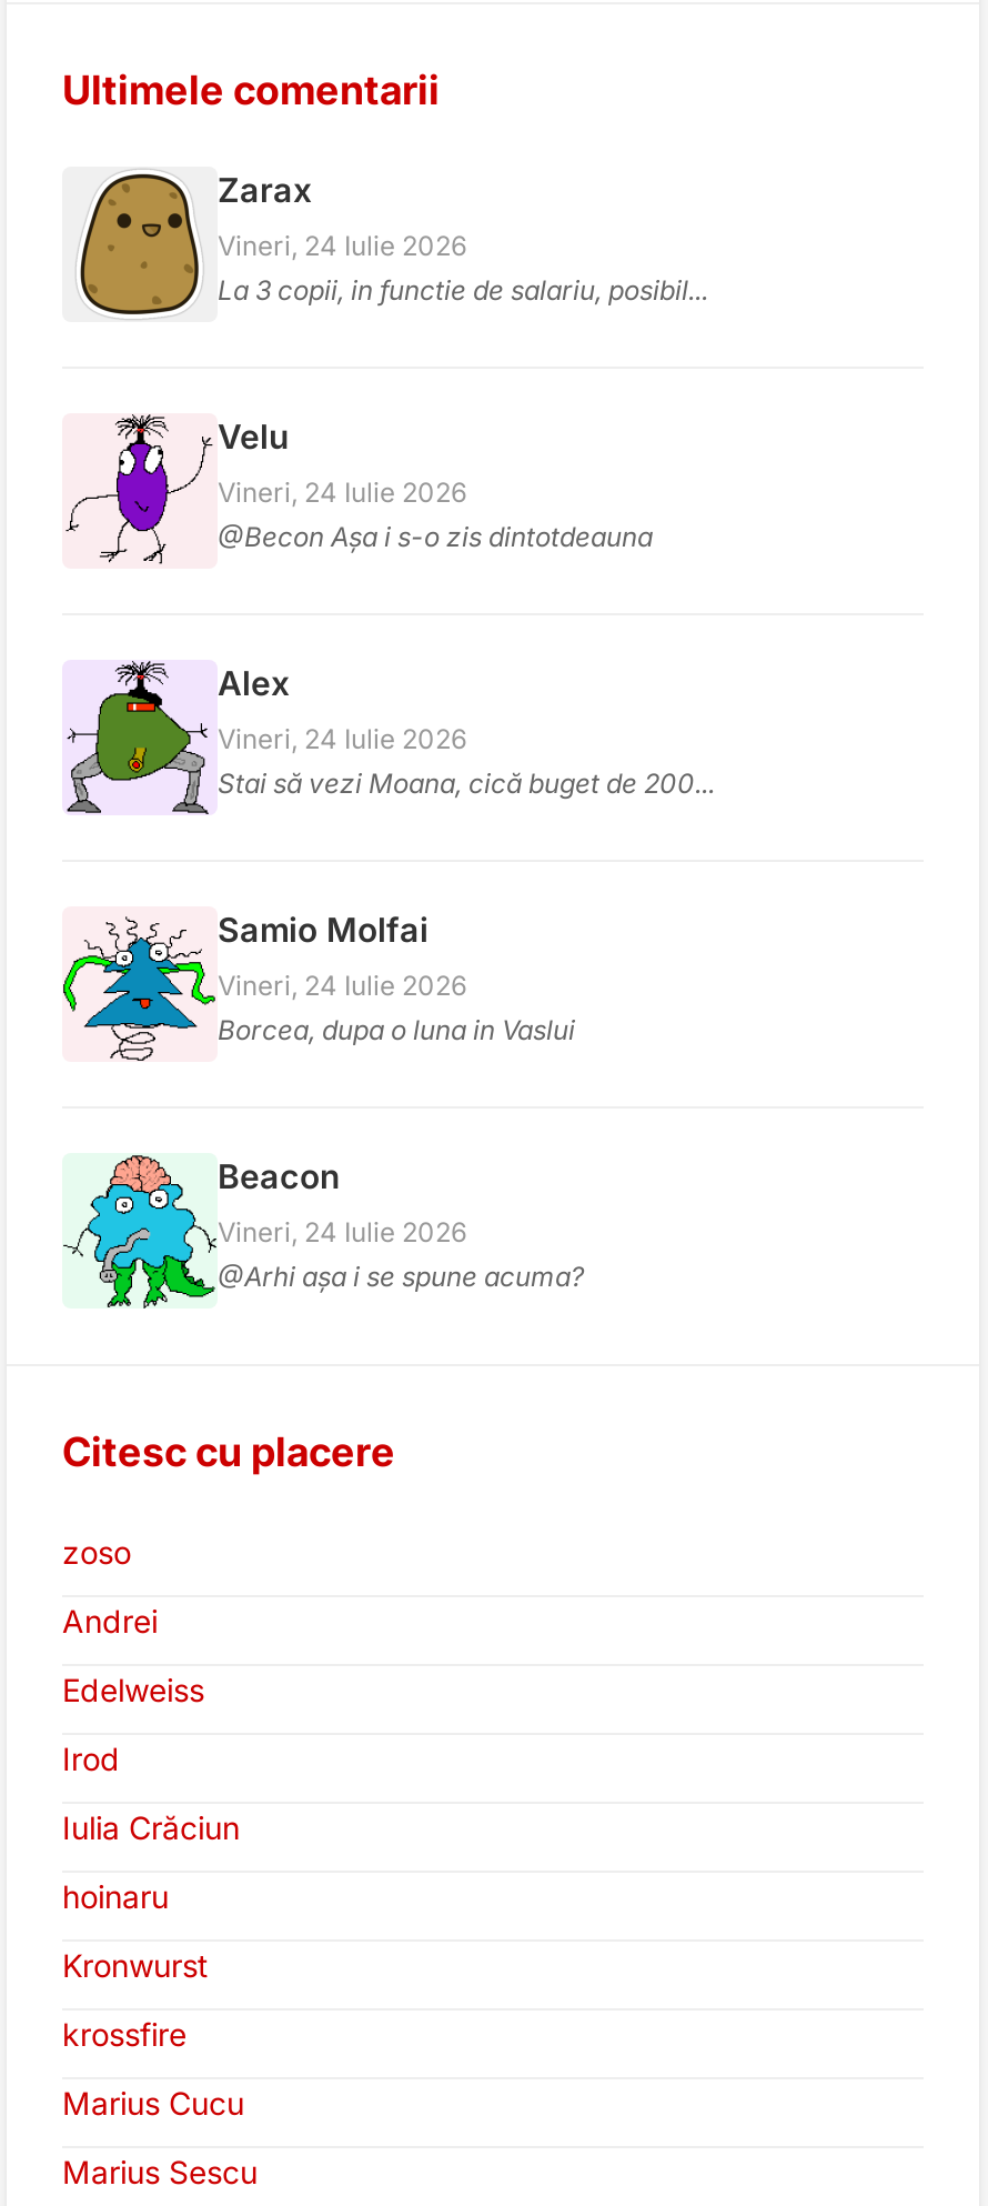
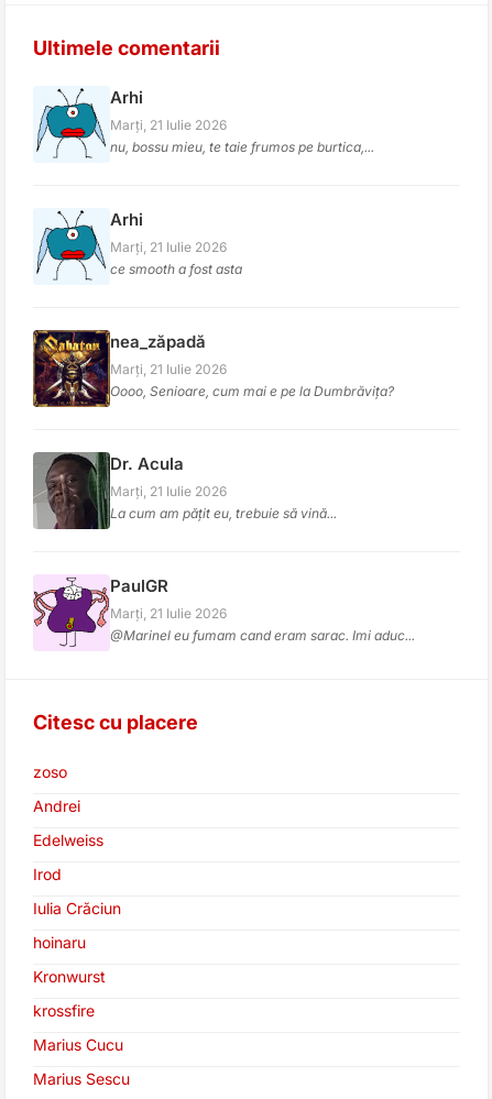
- [image]
- Zarax
- Vineri, 24 Iulie 2026
- La 3 copii, in functie de salariu, posibil...
+ [image]
+ Arhi
+ Marți, 21 Iulie 2026
+ nu, bossu mieu, te taie frumos pe burtica,...

- [image]
- Velu
- Vineri, 24 Iulie 2026
- @Becon Așa i s-o zis dintotdeauna
+ [image]
+ Arhi
+ Marți, 21 Iulie 2026
+ ce smooth a fost asta

- [image]
- Alex
- Vineri, 24 Iulie 2026
- Stai să vezi Moana, cică buget de 200...
+ [image]
+ nea_zăpadă
+ Marți, 21 Iulie 2026
+ Oooo, Senioare, cum mai e pe la Dumbrăvița?

- [image]
- Samio Molfai
- Vineri, 24 Iulie 2026
- Borcea, dupa o luna in Vaslui
+ [image]
+ Dr. Acula
+ Marți, 21 Iulie 2026
+ La cum am pățit eu, trebuie să vină...

- [image]
- Beacon
- Vineri, 24 Iulie 2026
- @Arhi așa i se spune acuma?
+ [image]
+ PaulGR
+ Marți, 21 Iulie 2026
+ @Marinel eu fumam cand eram sarac. Imi aduc...
